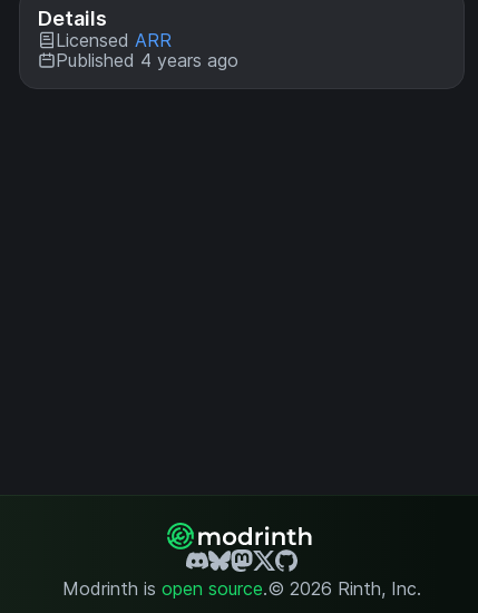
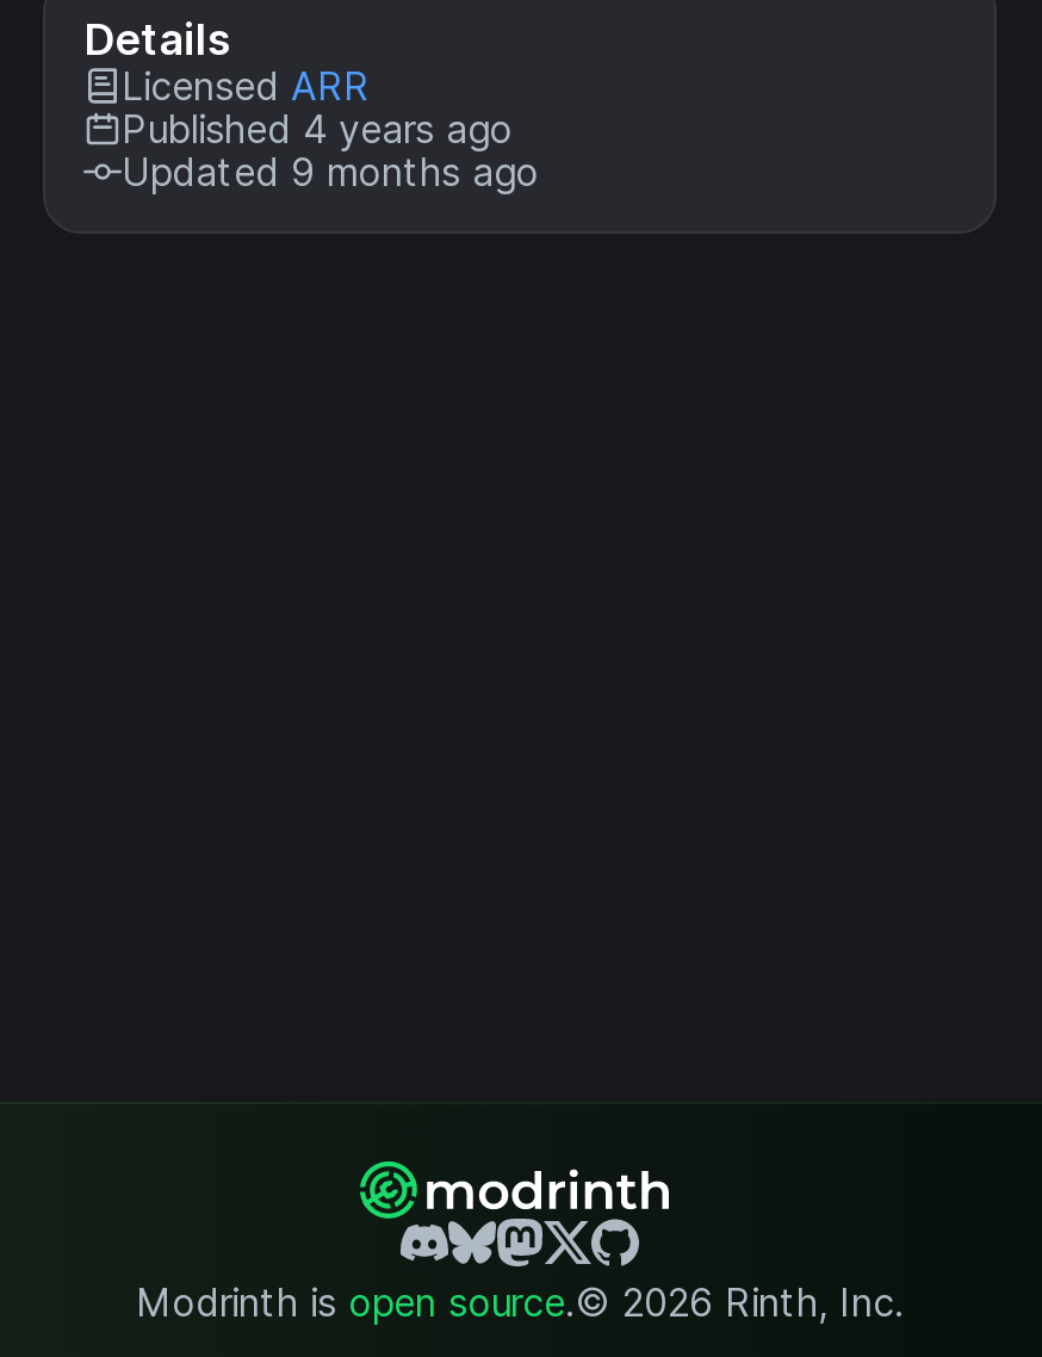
+ Updated 9 months ago
